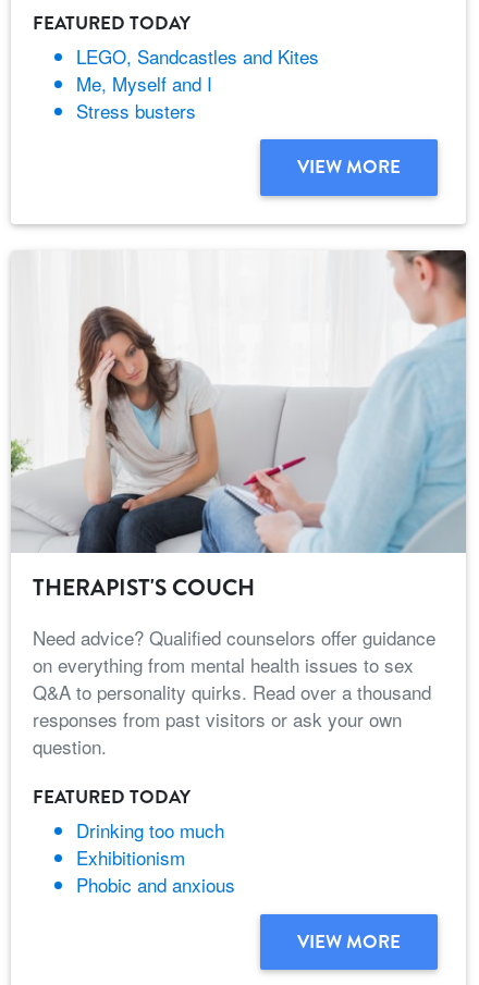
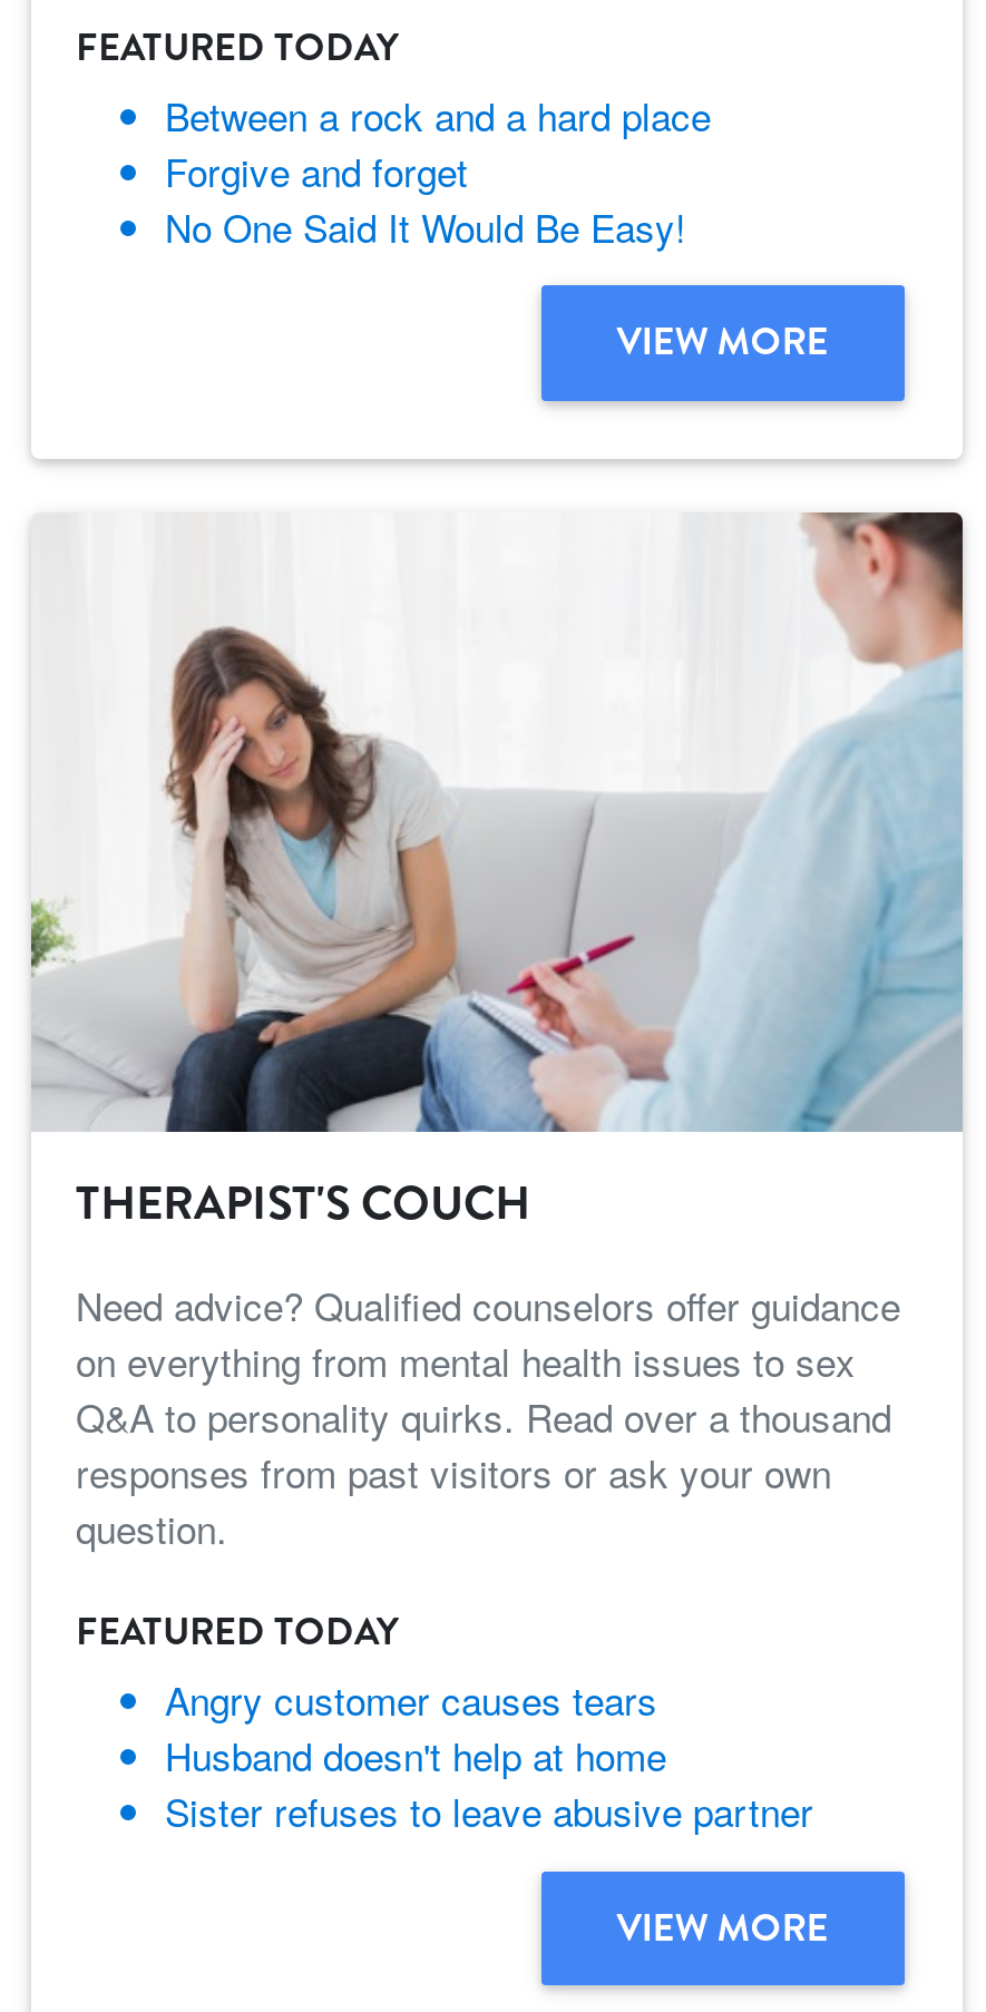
- LEGO, Sandcastles and Kites
- Me, Myself and I
- Stress busters
+ Between a rock and a hard place
+ Forgive and forget
+ No One Said It Would Be Easy!

- Drinking too much
- Exhibitionism
- Phobic and anxious
+ Angry customer causes tears
+ Husband doesn't help at home
+ Sister refuses to leave abusive partner
